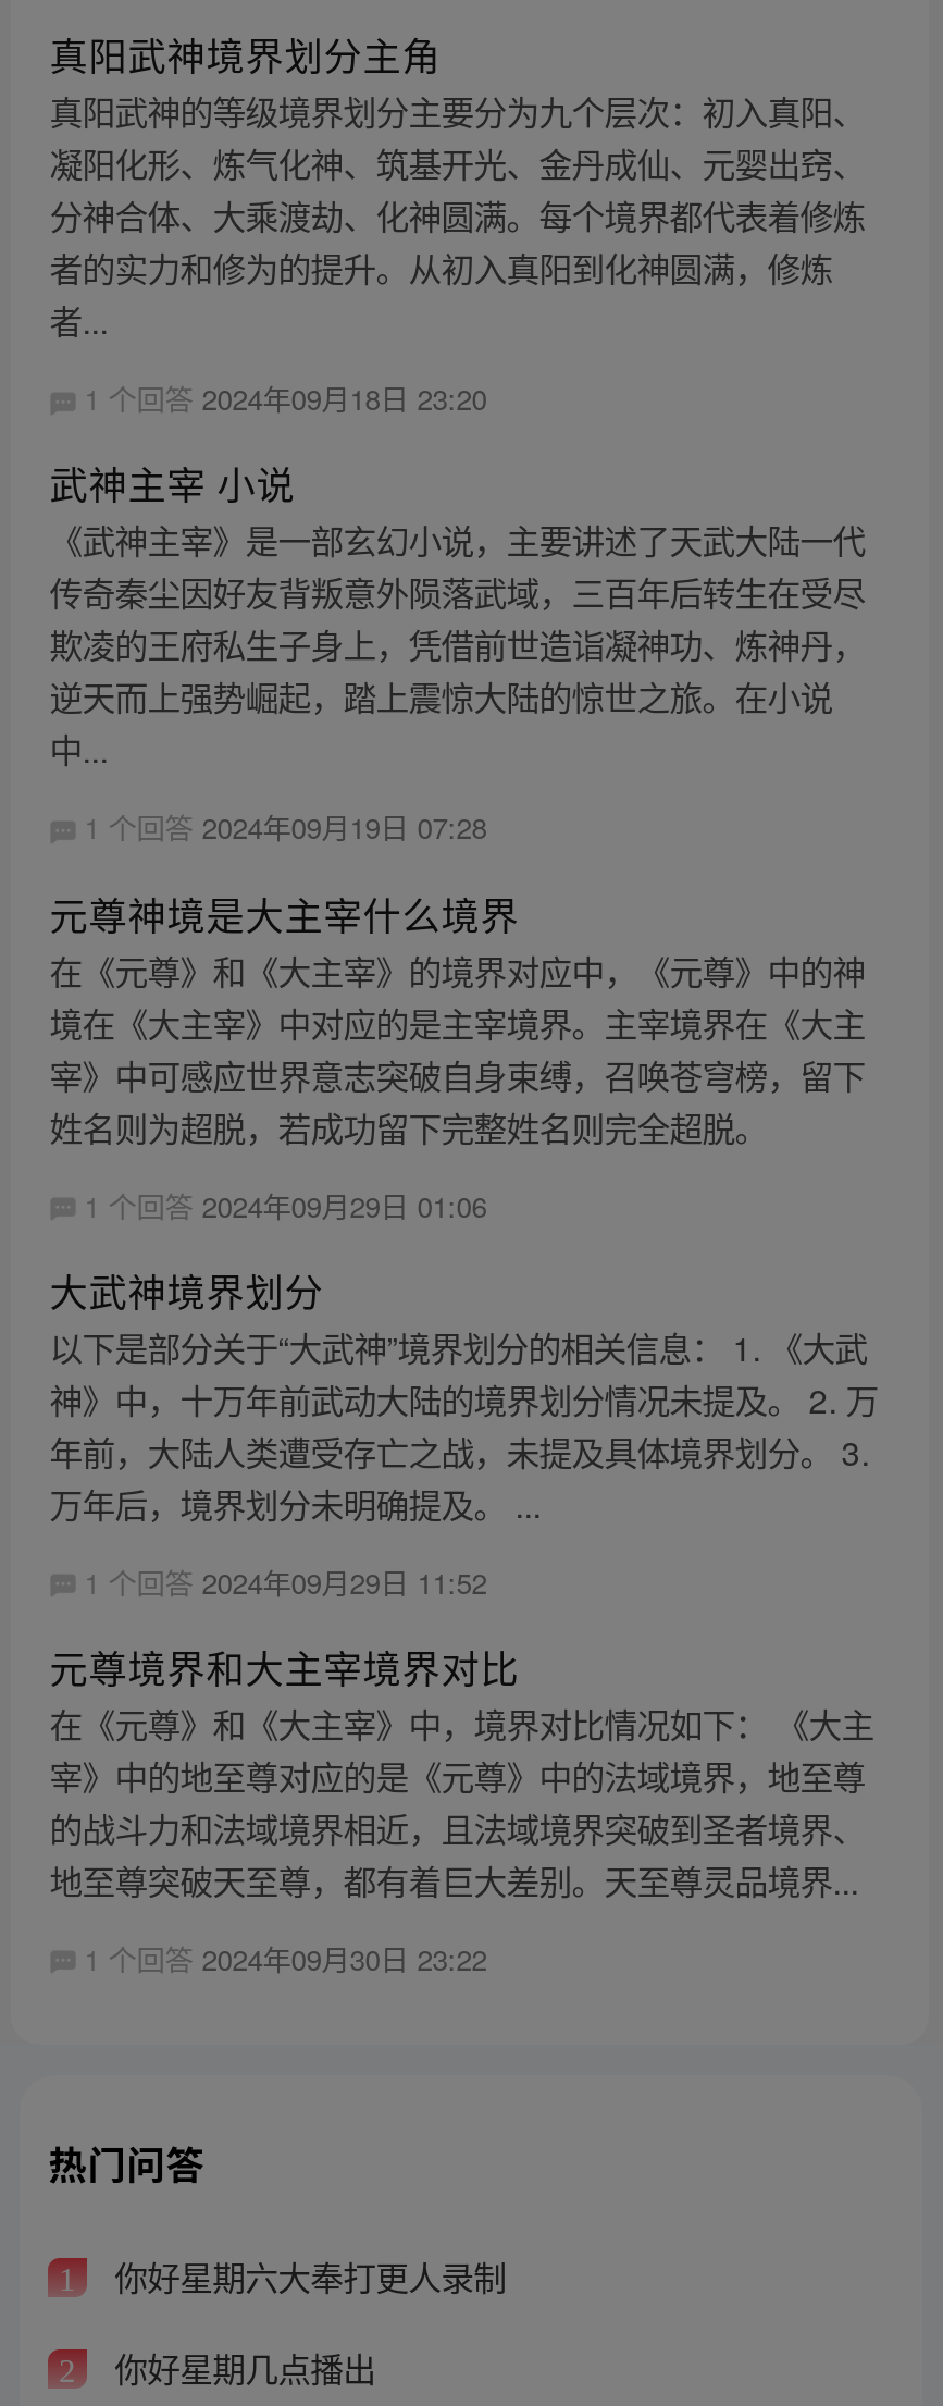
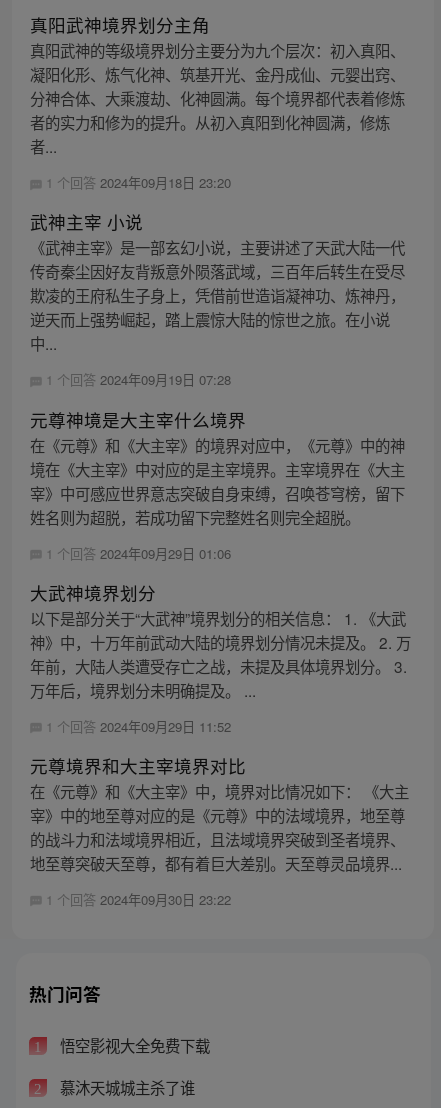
- 你好星期六大奉打更人录制
+ 悟空影视大全免费下载

- 你好星期几点播出
+ 慕沐天城城主杀了谁
